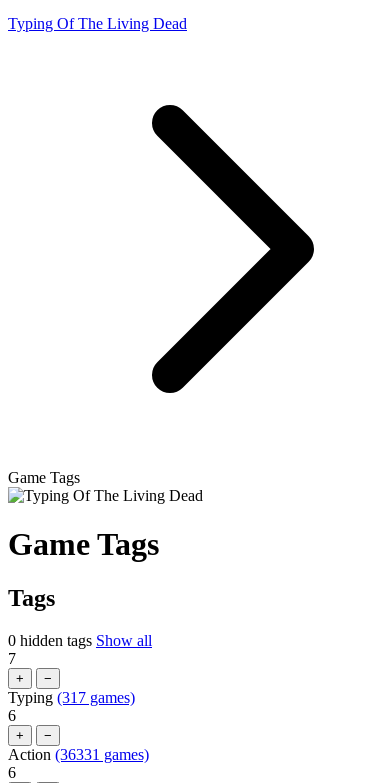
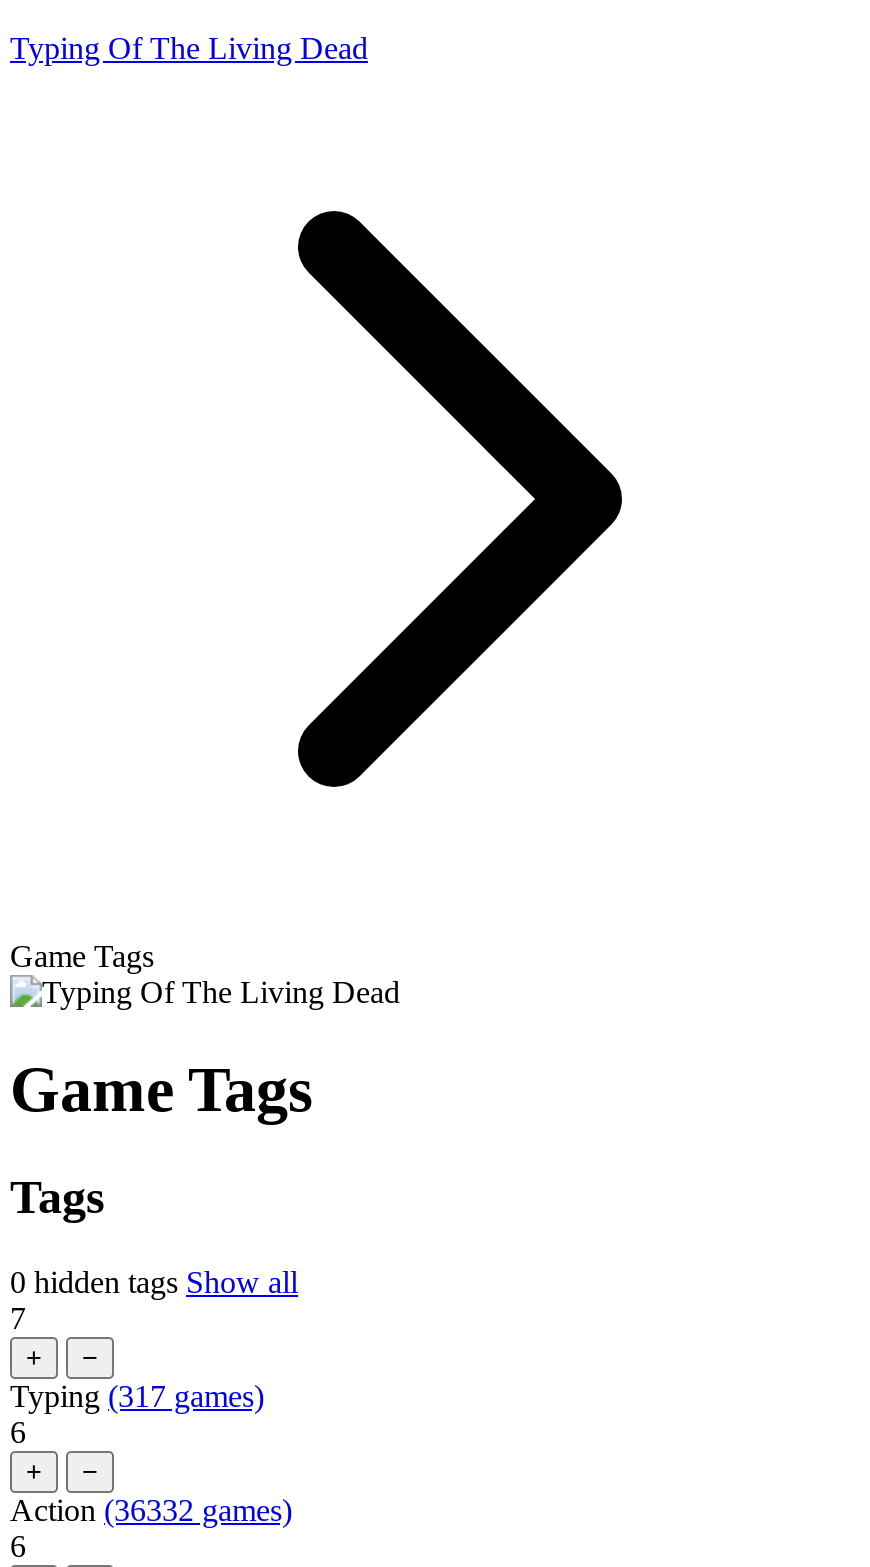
- Action (36331 games)
+ Action (36332 games)
